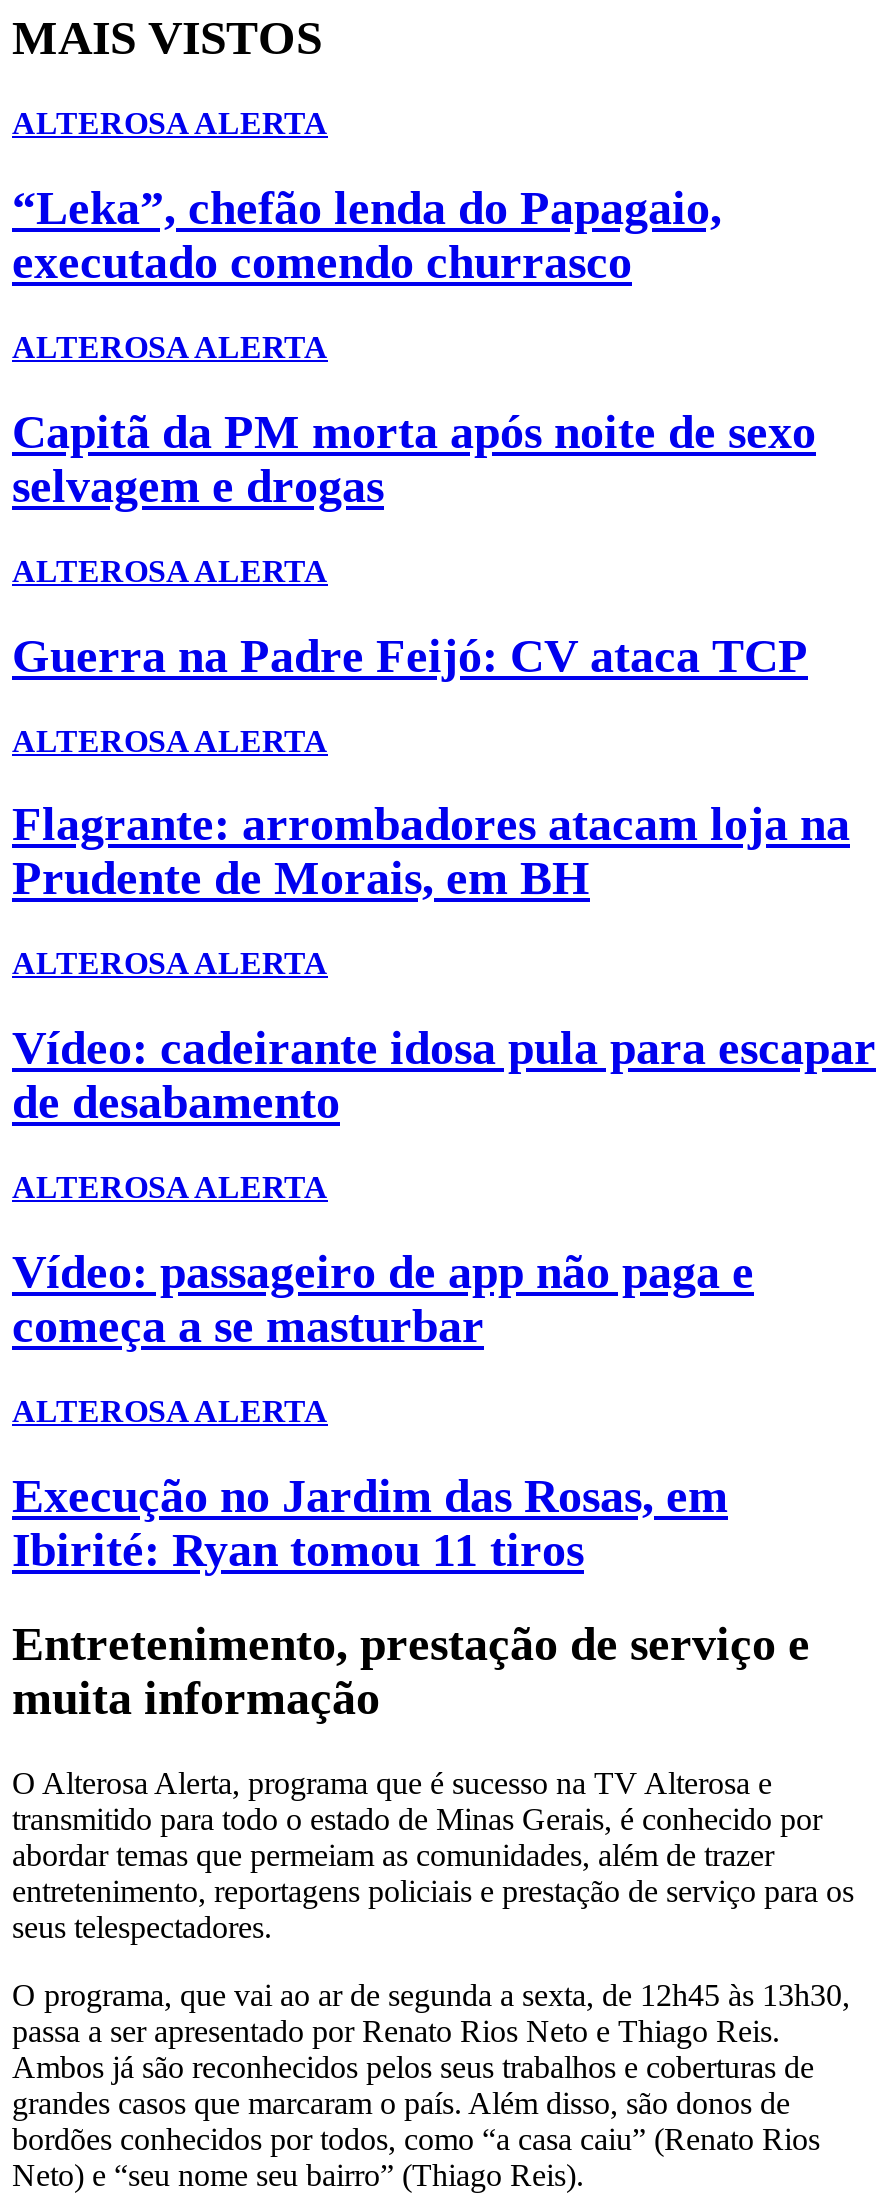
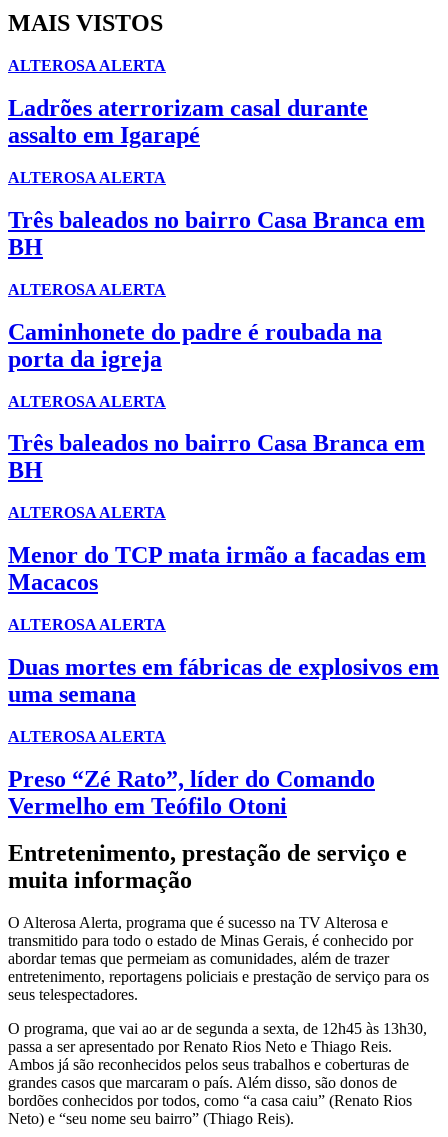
- “Leka”, chefão lenda do Papagaio,
- executado comendo churrasco
+ Ladrões aterrorizam casal durante
+ assalto em Igarapé

- Capitã da PM morta após noite de sexo
- selvagem e drogas
+ Três baleados no bairro Casa Branca em
+ BH

- Guerra na Padre Feijó: CV ataca TCP
+ Caminhonete do padre é roubada na
+ porta da igreja

- Flagrante: arrombadores atacam loja na
- Prudente de Morais, em BH
+ Três baleados no bairro Casa Branca em
+ BH

- Vídeo: cadeirante idosa pula para escapar
- de desabamento
+ Menor do TCP mata irmão a facadas em
+ Macacos

- Vídeo: passageiro de app não paga e
- começa a se masturbar
+ Duas mortes em fábricas de explosivos em
+ uma semana

- Execução no Jardim das Rosas, em
- Ibirité: Ryan tomou 11 tiros
+ Preso “Zé Rato”, líder do Comando
+ Vermelho em Teófilo Otoni
